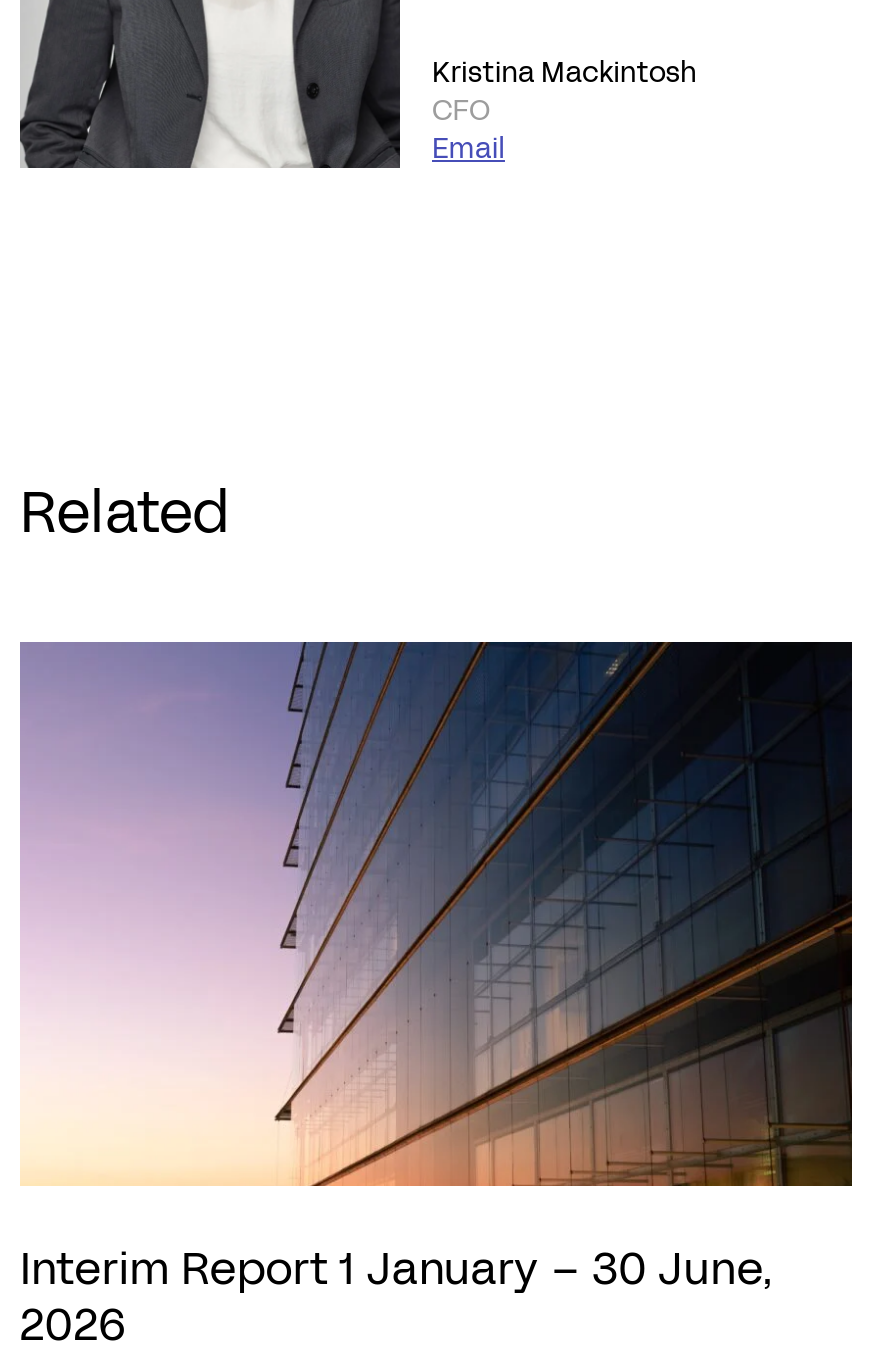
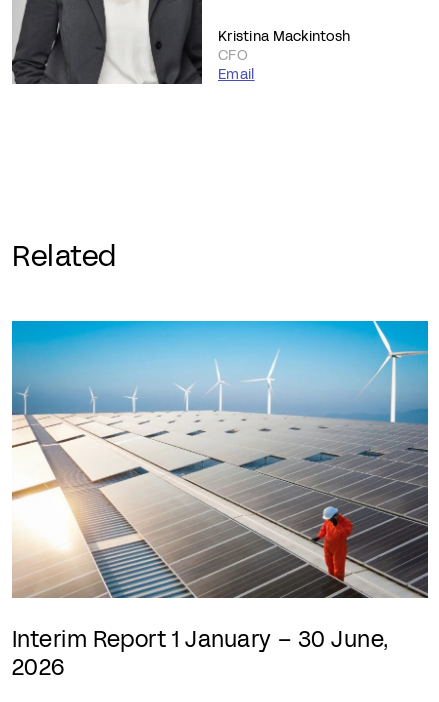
- [image]
+ [image]
